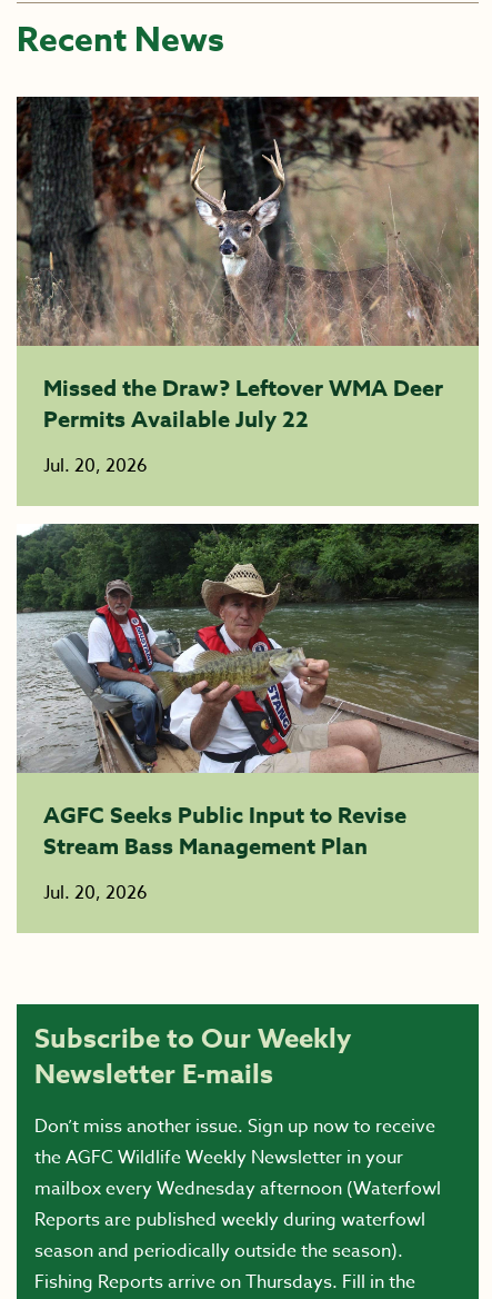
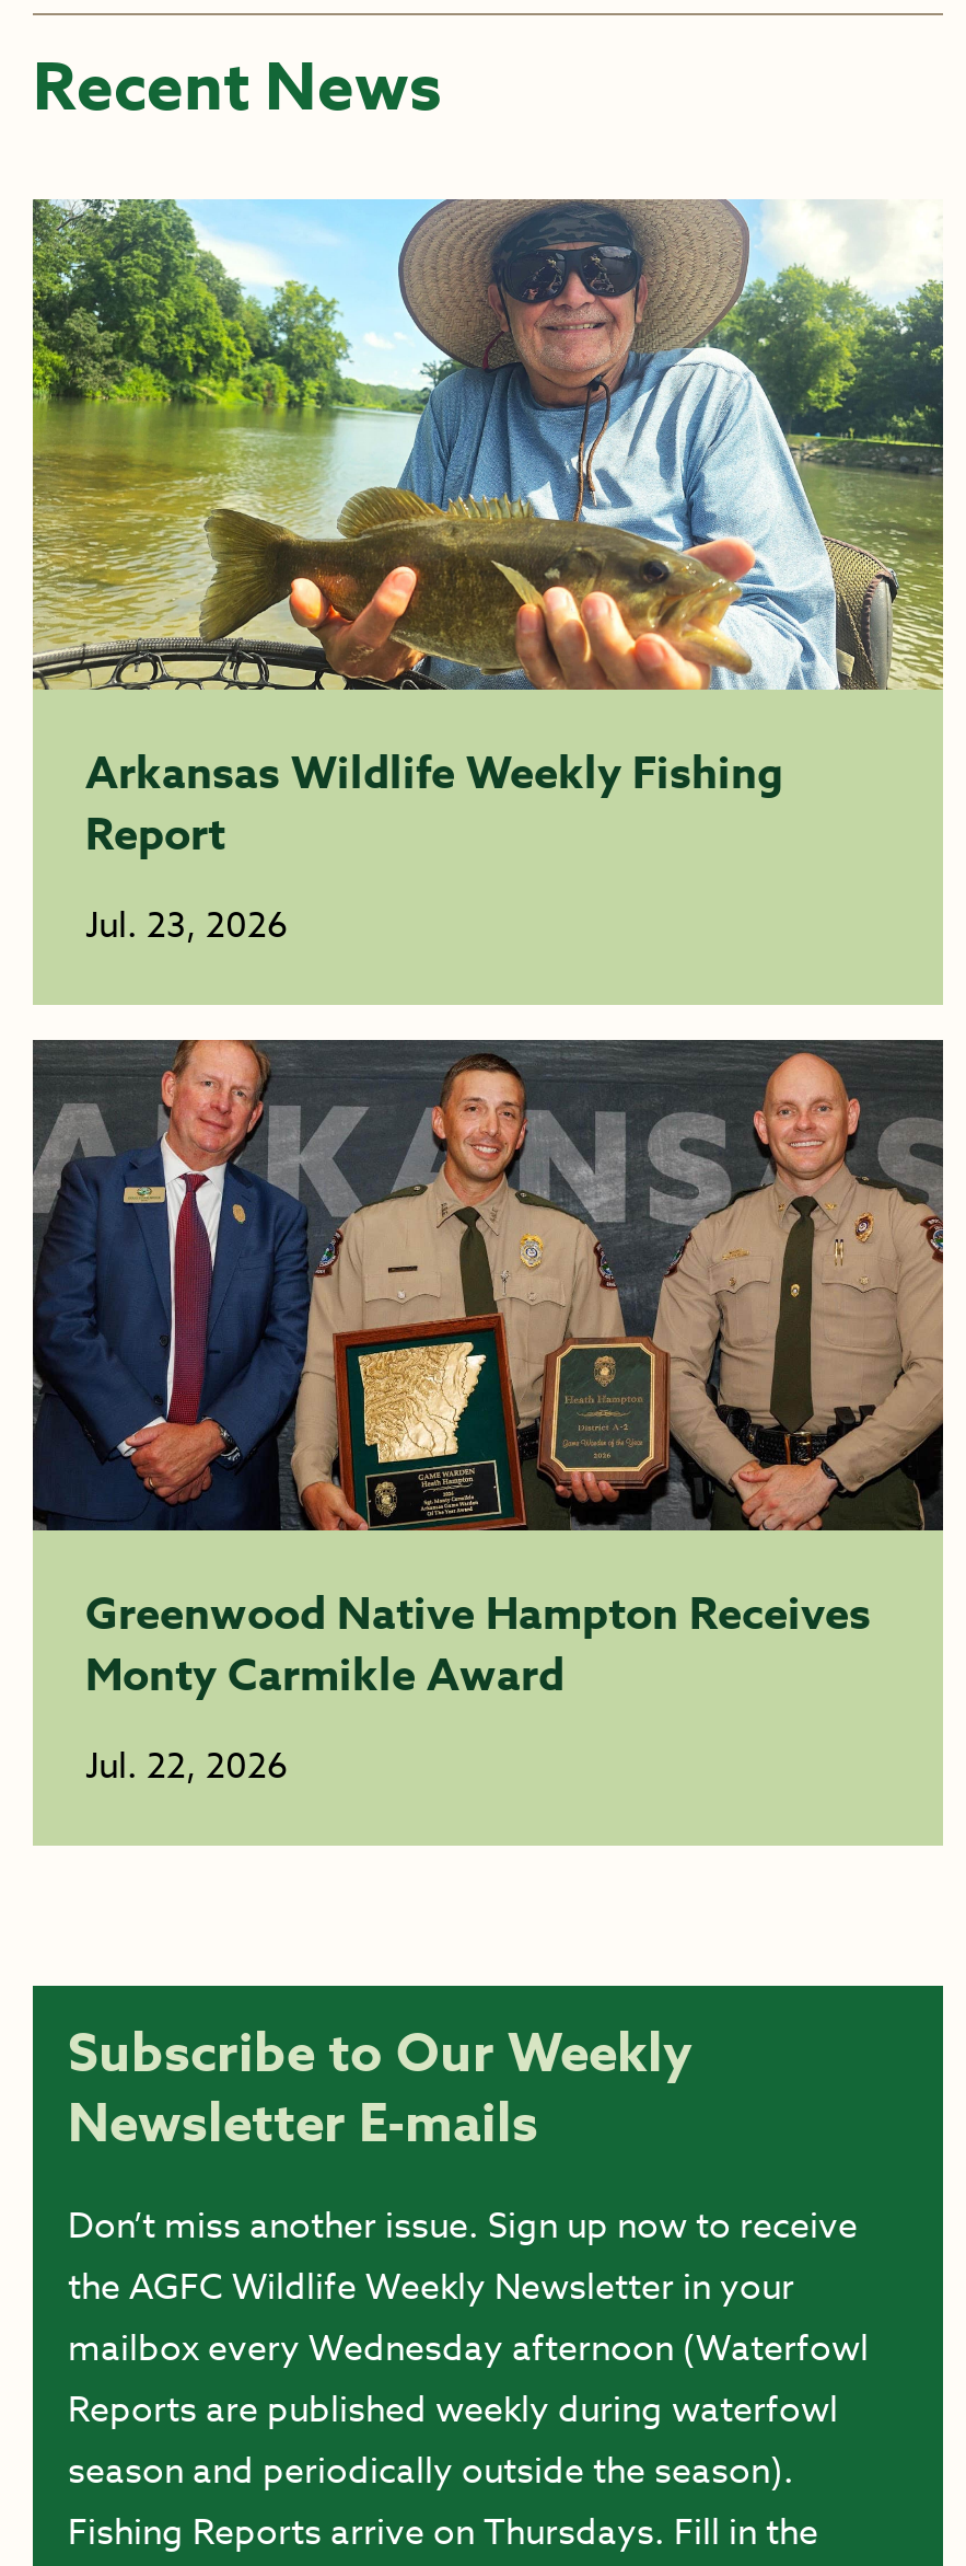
- [image]
- Missed the Draw? Leftover WMA Deer
- Permits Available July 22
+ [image]
+ Arkansas Wildlife Weekly Fishing
+ Report

- Jul. 20, 2026
+ Jul. 23, 2026

- [image]
- AGFC Seeks Public Input to Revise
- Stream Bass Management Plan
+ [image]
+ Greenwood Native Hampton Receives
+ Monty Carmikle Award

- Jul. 20, 2026
+ Jul. 22, 2026
